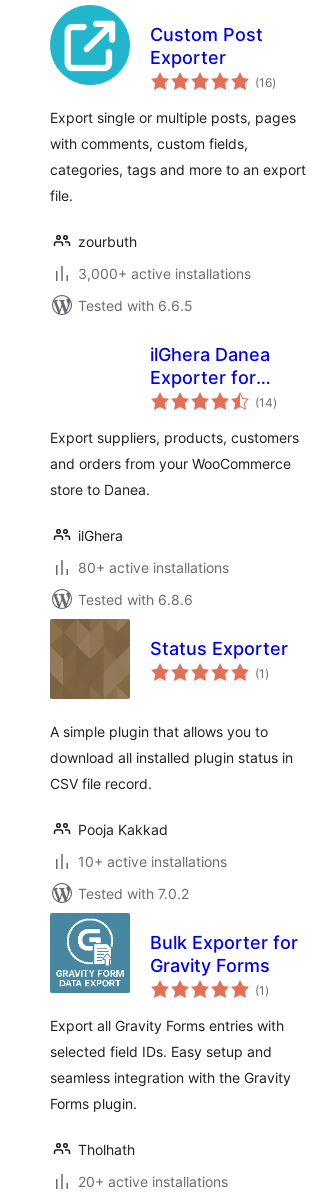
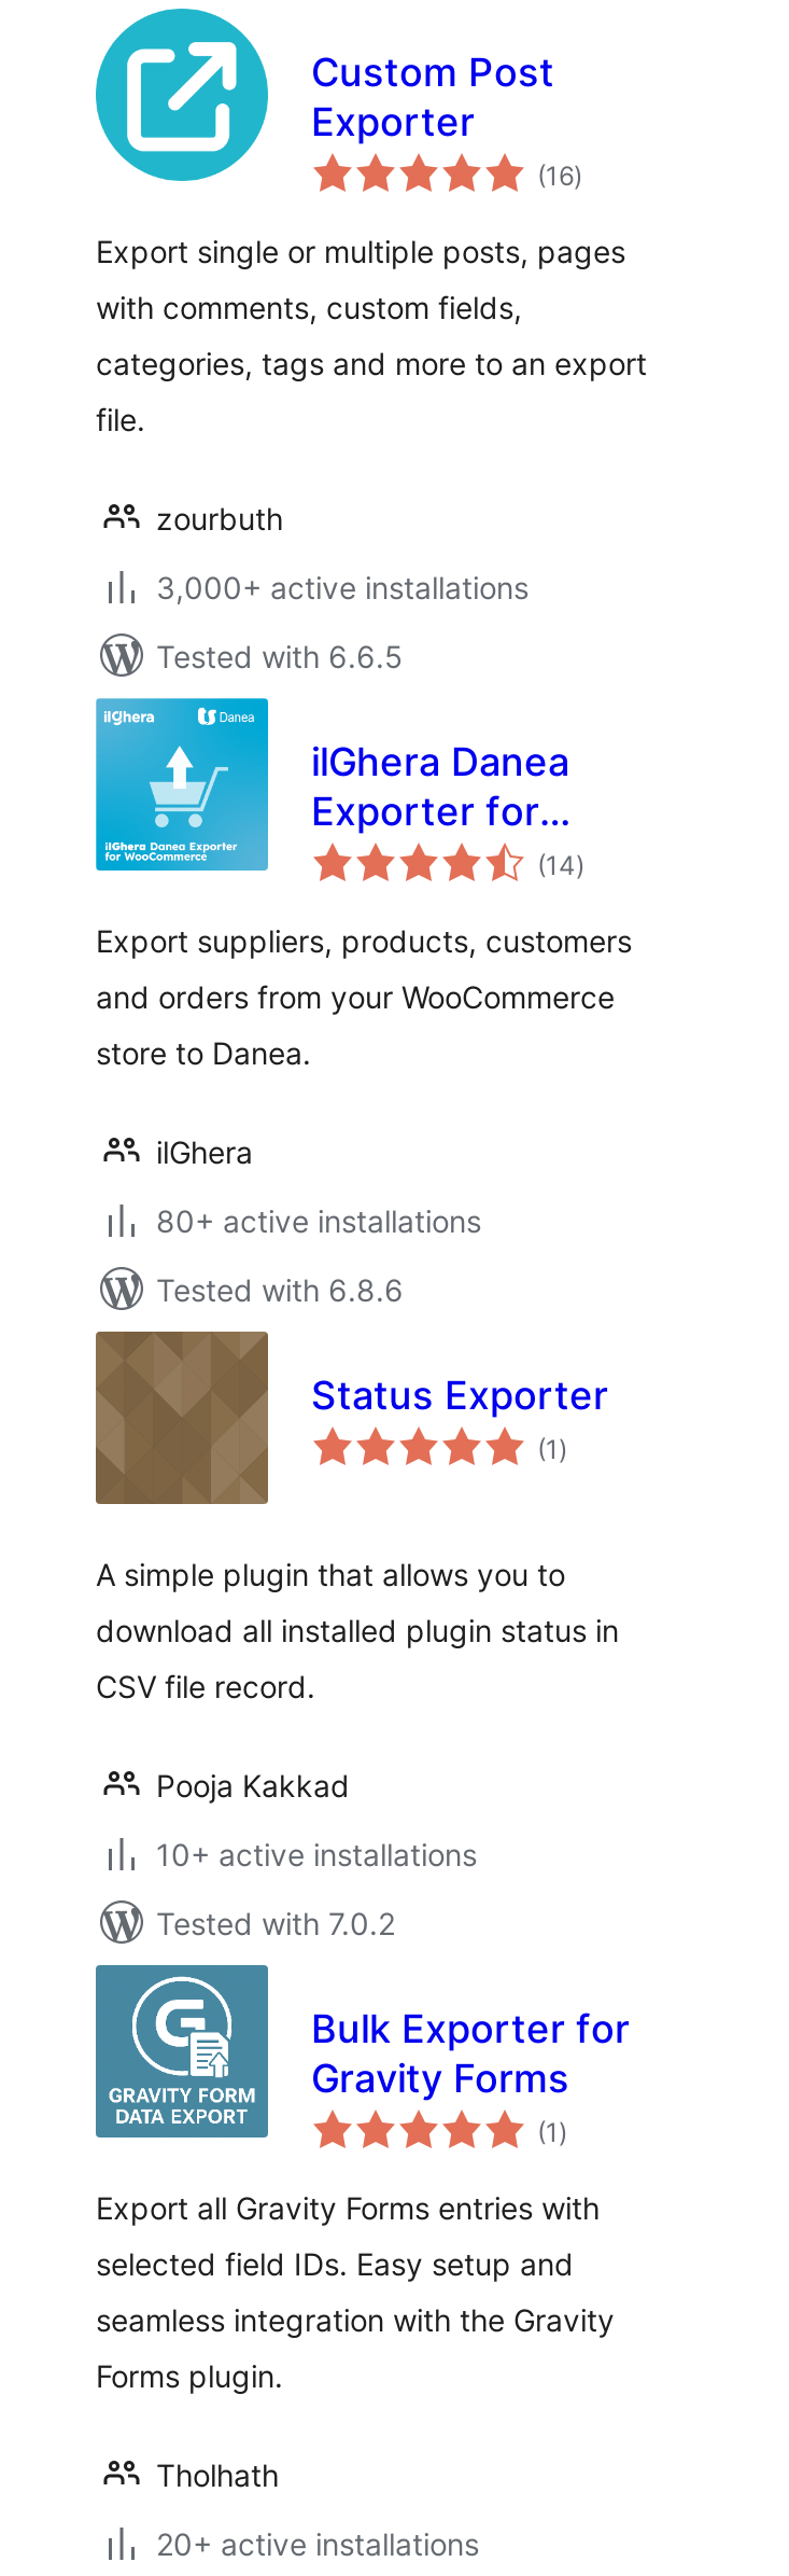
+ [image]
